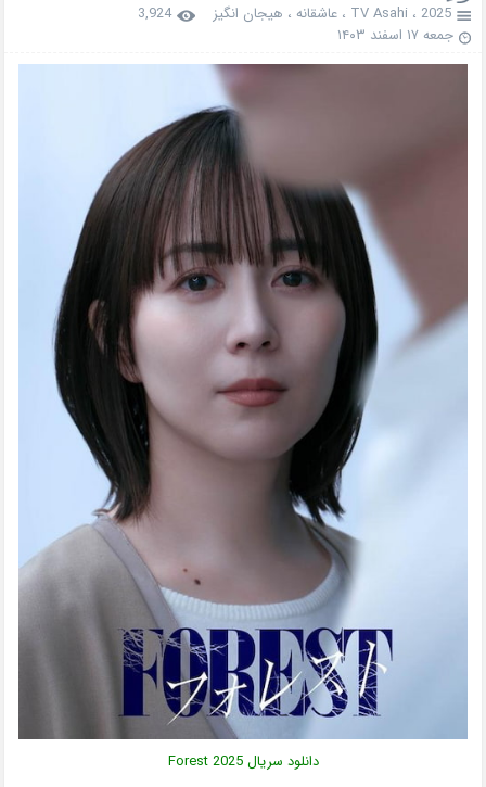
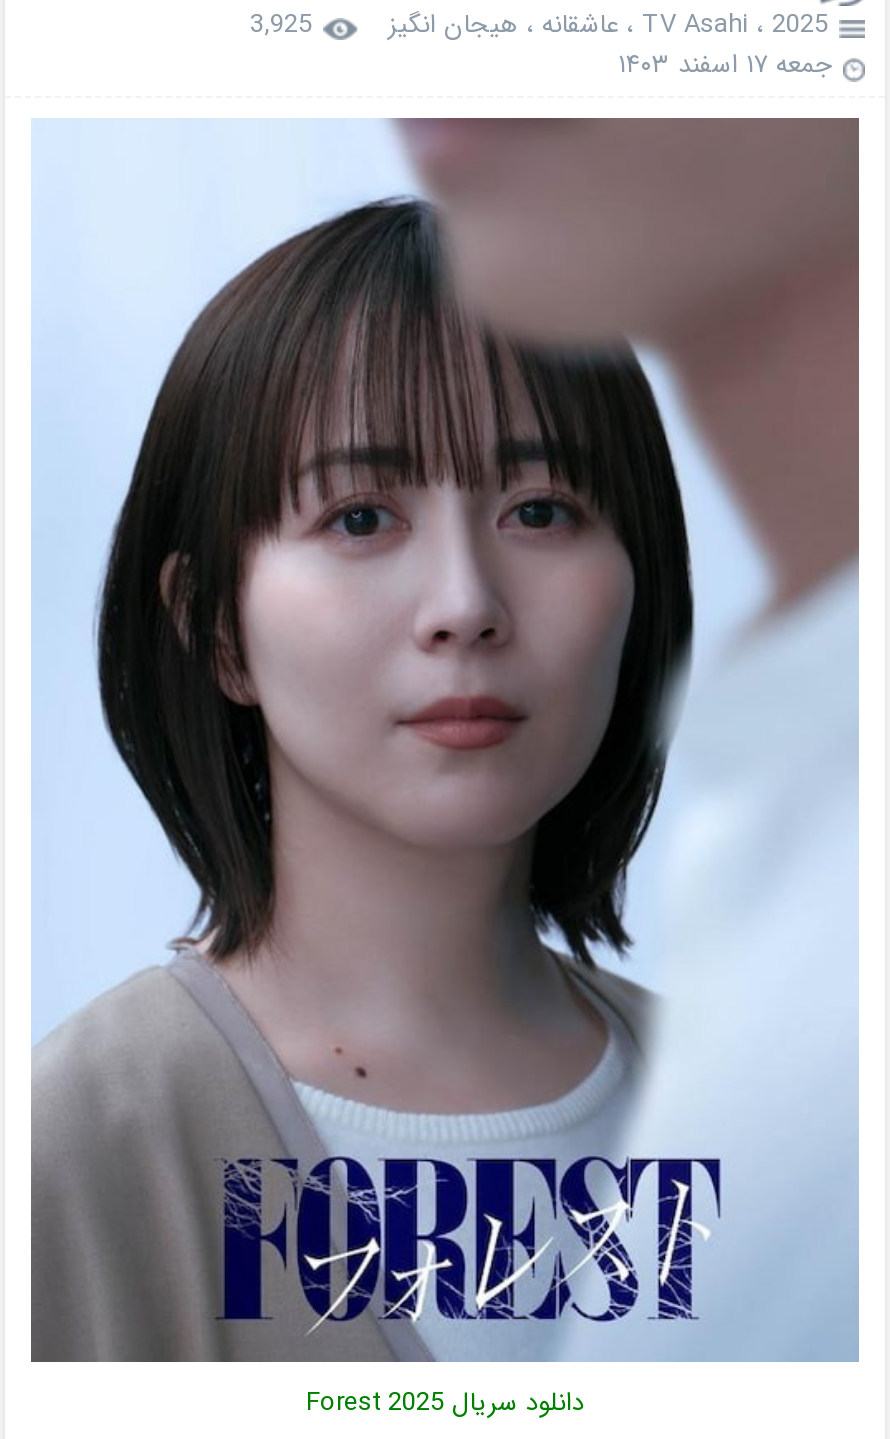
- 3,924
+ 3,925
